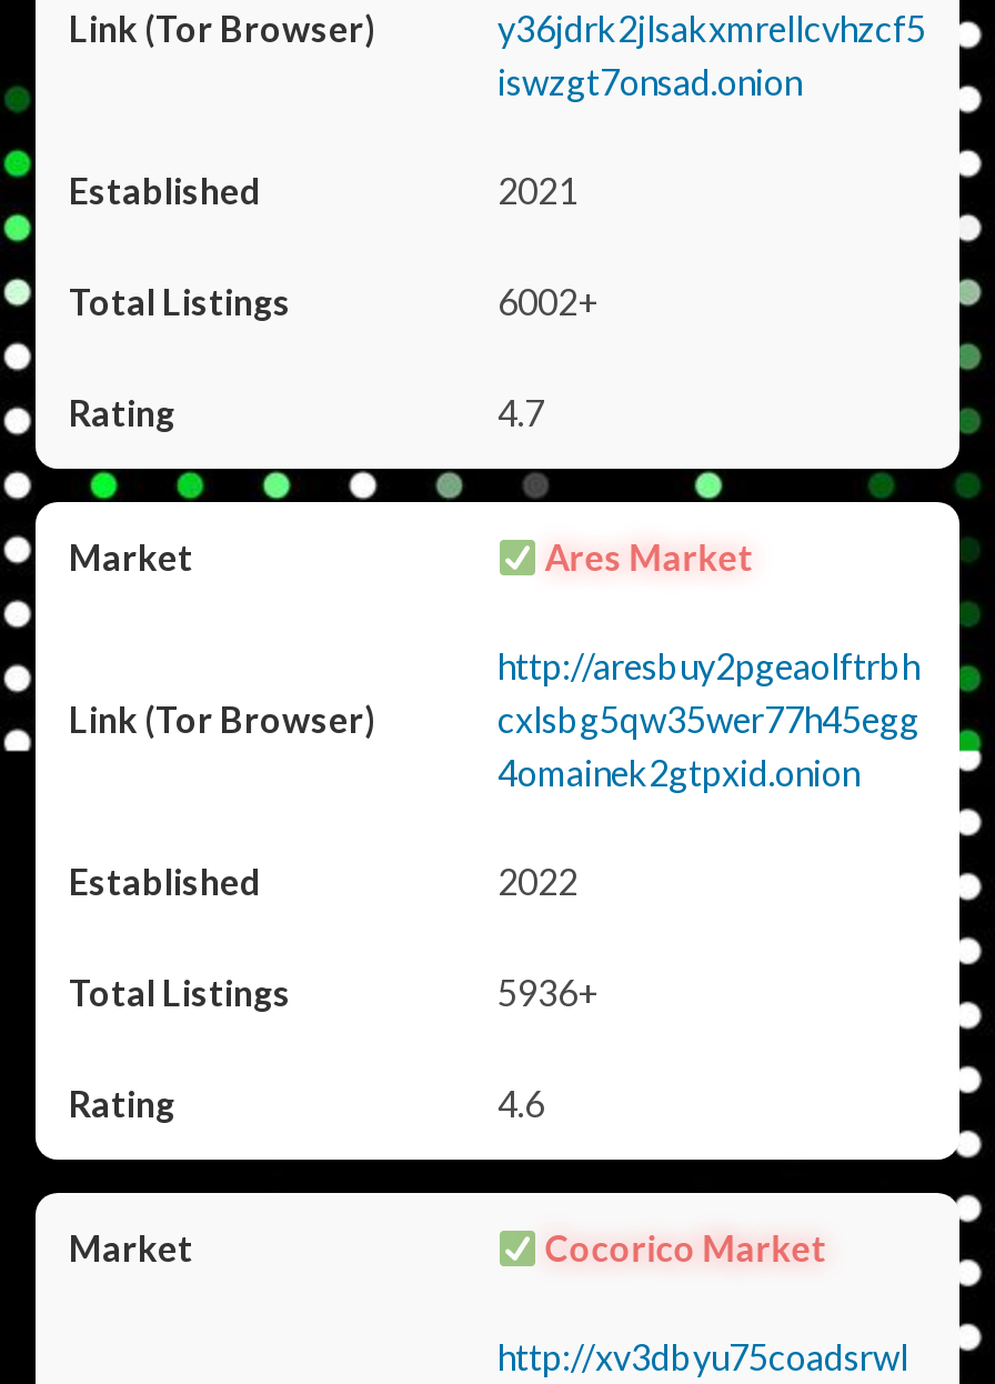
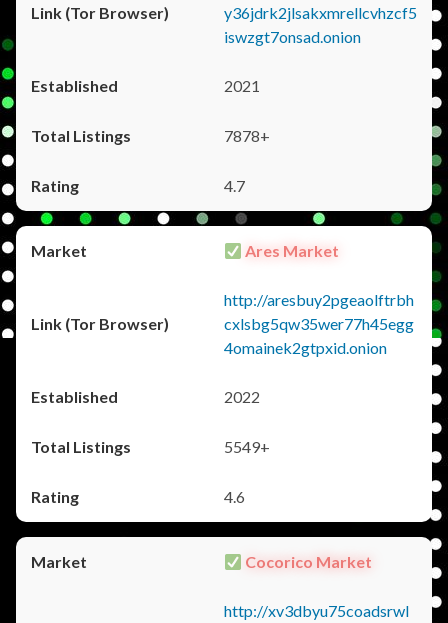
- 6002+
+ 7878+

- 5936+
+ 5549+
